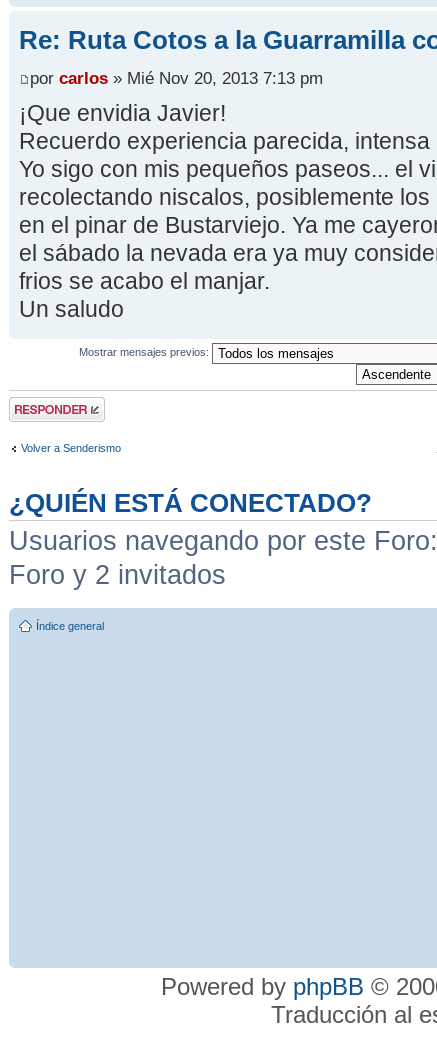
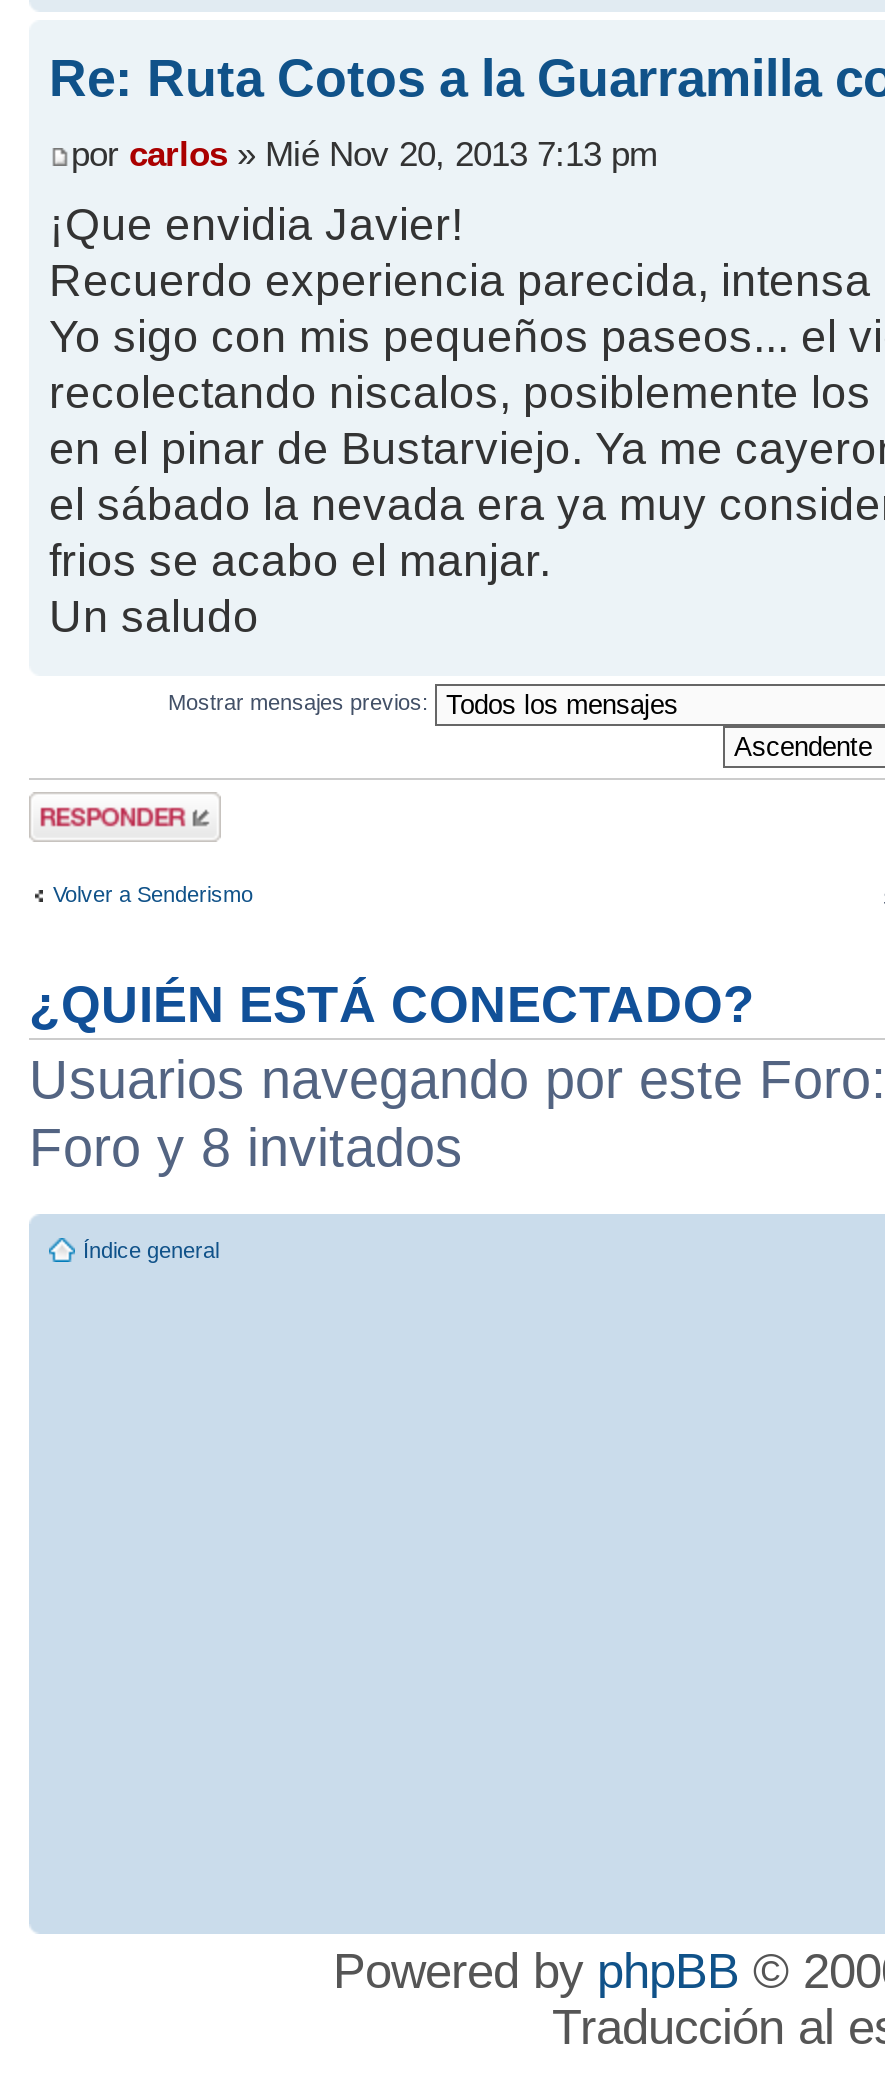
- Foro y 2 invitados
+ Foro y 8 invitados
